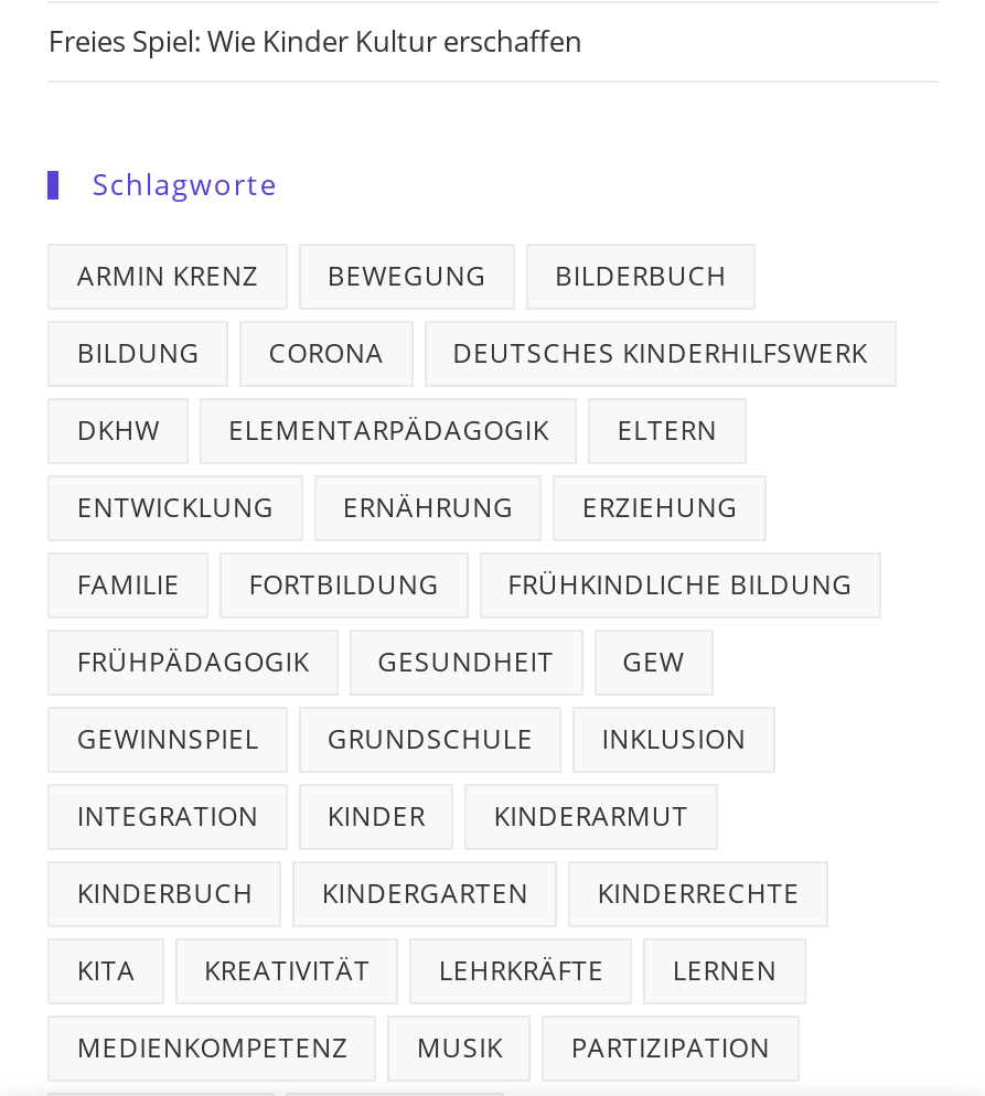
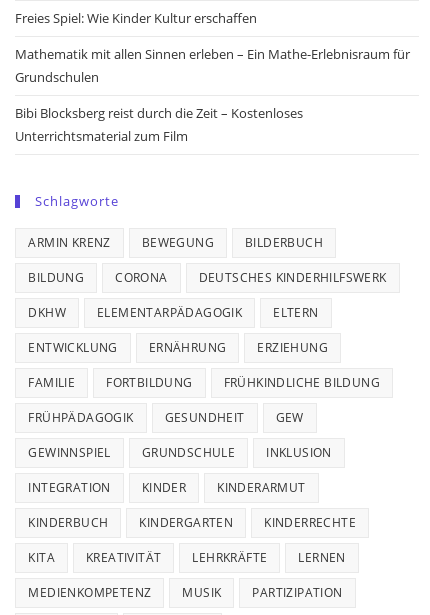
+ Mathematik mit allen Sinnen erleben – Ein Mathe-Erlebnisraum für
+ Grundschulen
+ Bibi Blocksberg reist durch die Zeit – Kostenloses
+ Unterrichtsmaterial zum Film
